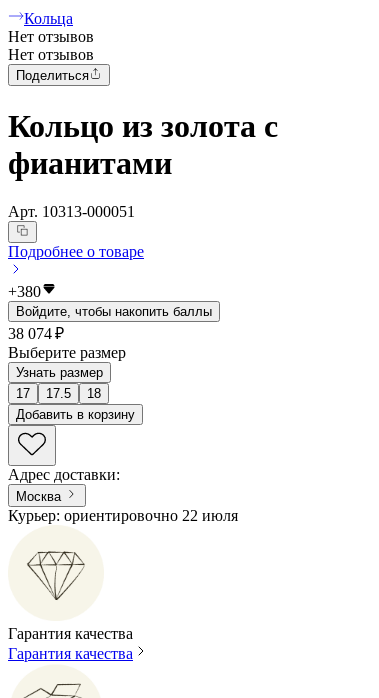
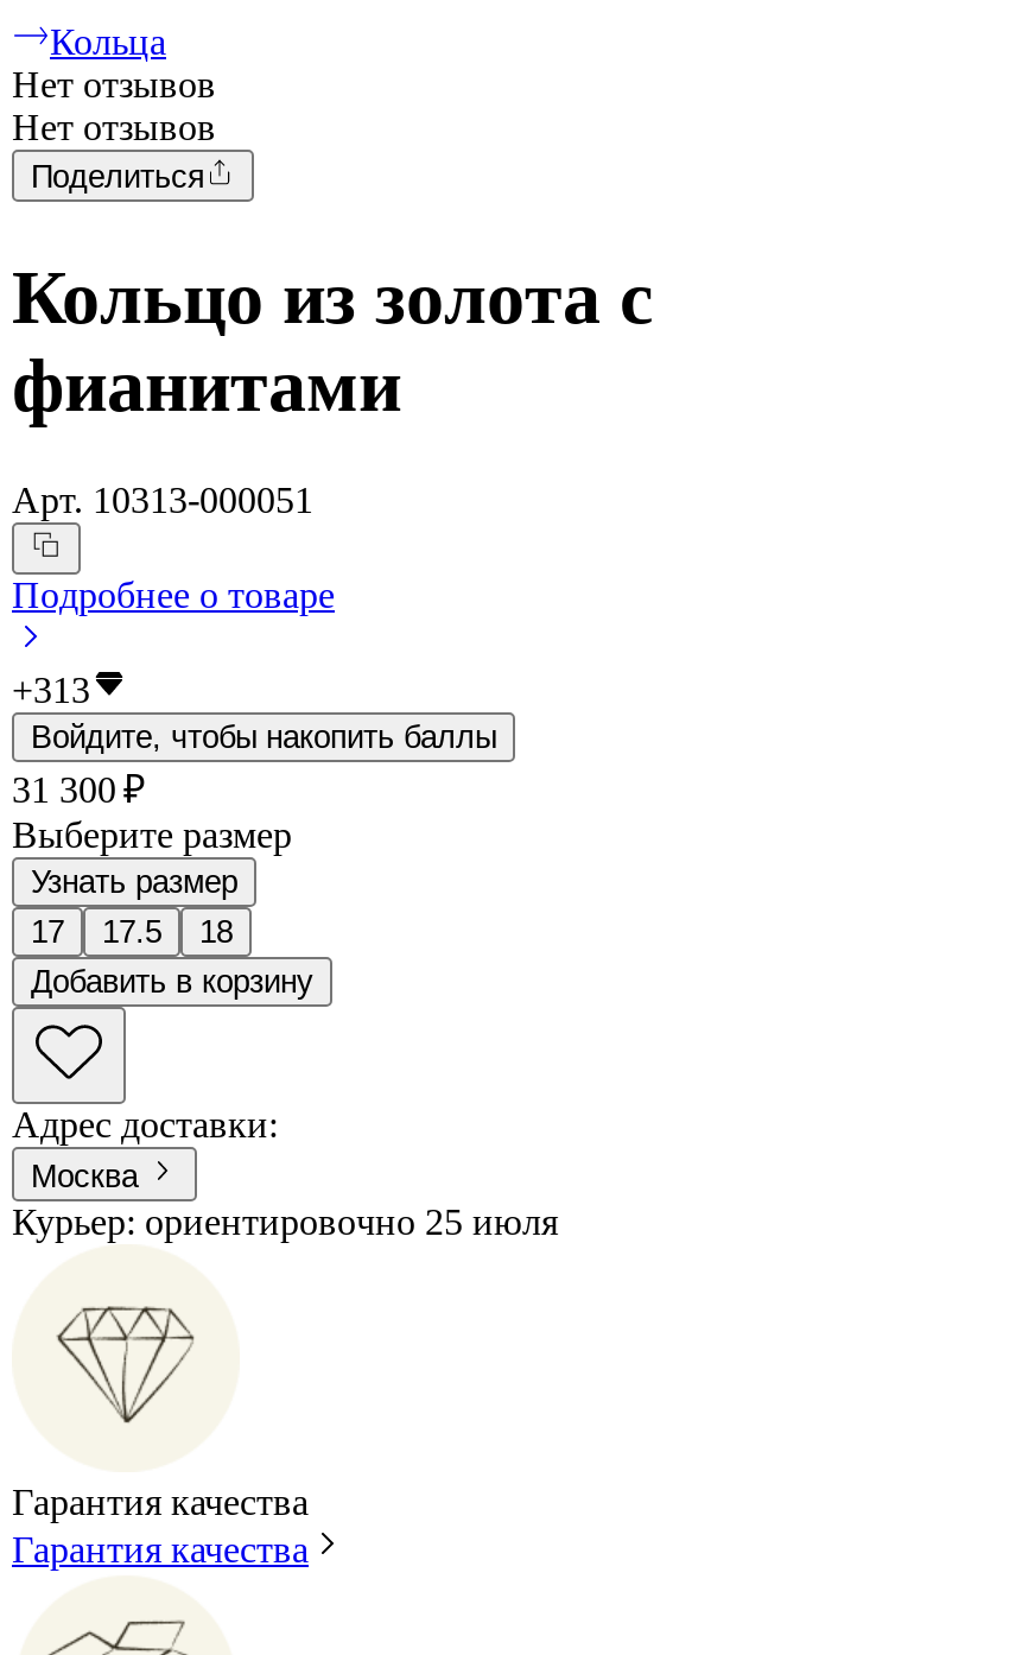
- +380
+ +313

- 38 074 ₽
+ 31 300 ₽

- Курьер: ориентировочно 22 июля
+ Курьер: ориентировочно 25 июля
